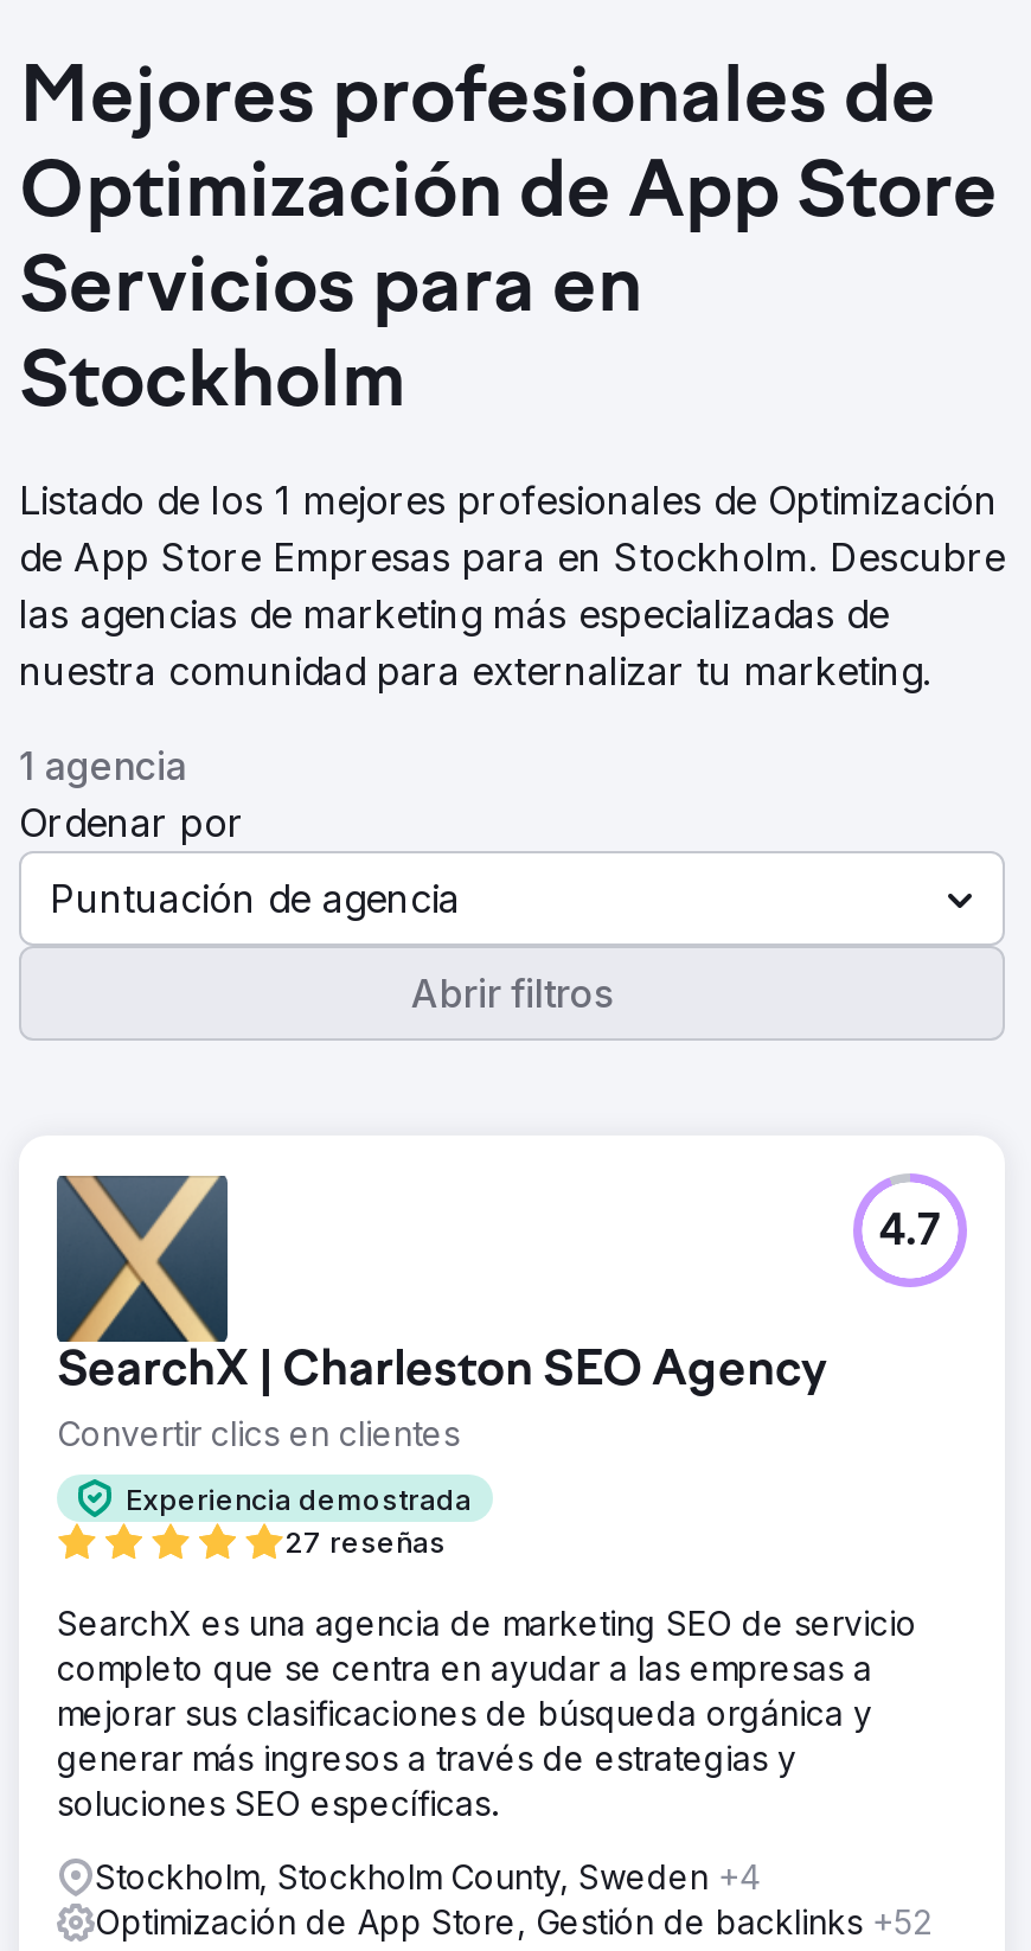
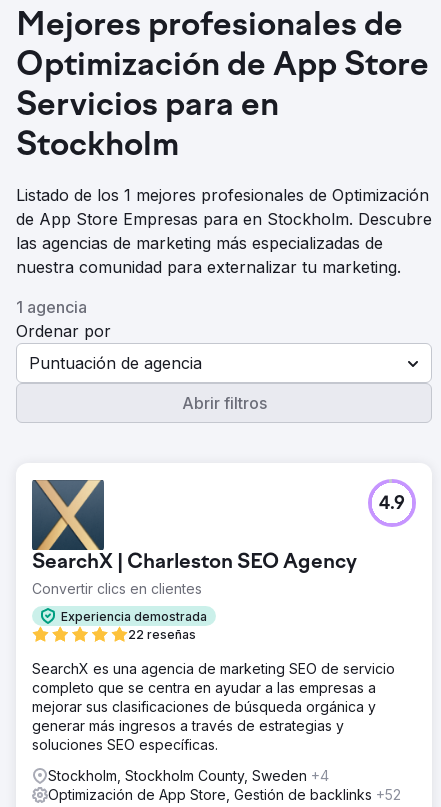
- 4.7
+ 4.9

- 27 reseñas
+ 22 reseñas
